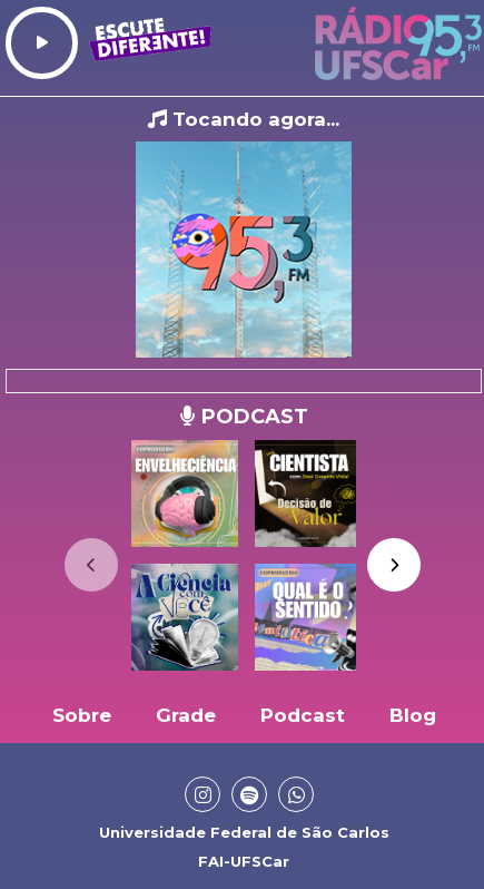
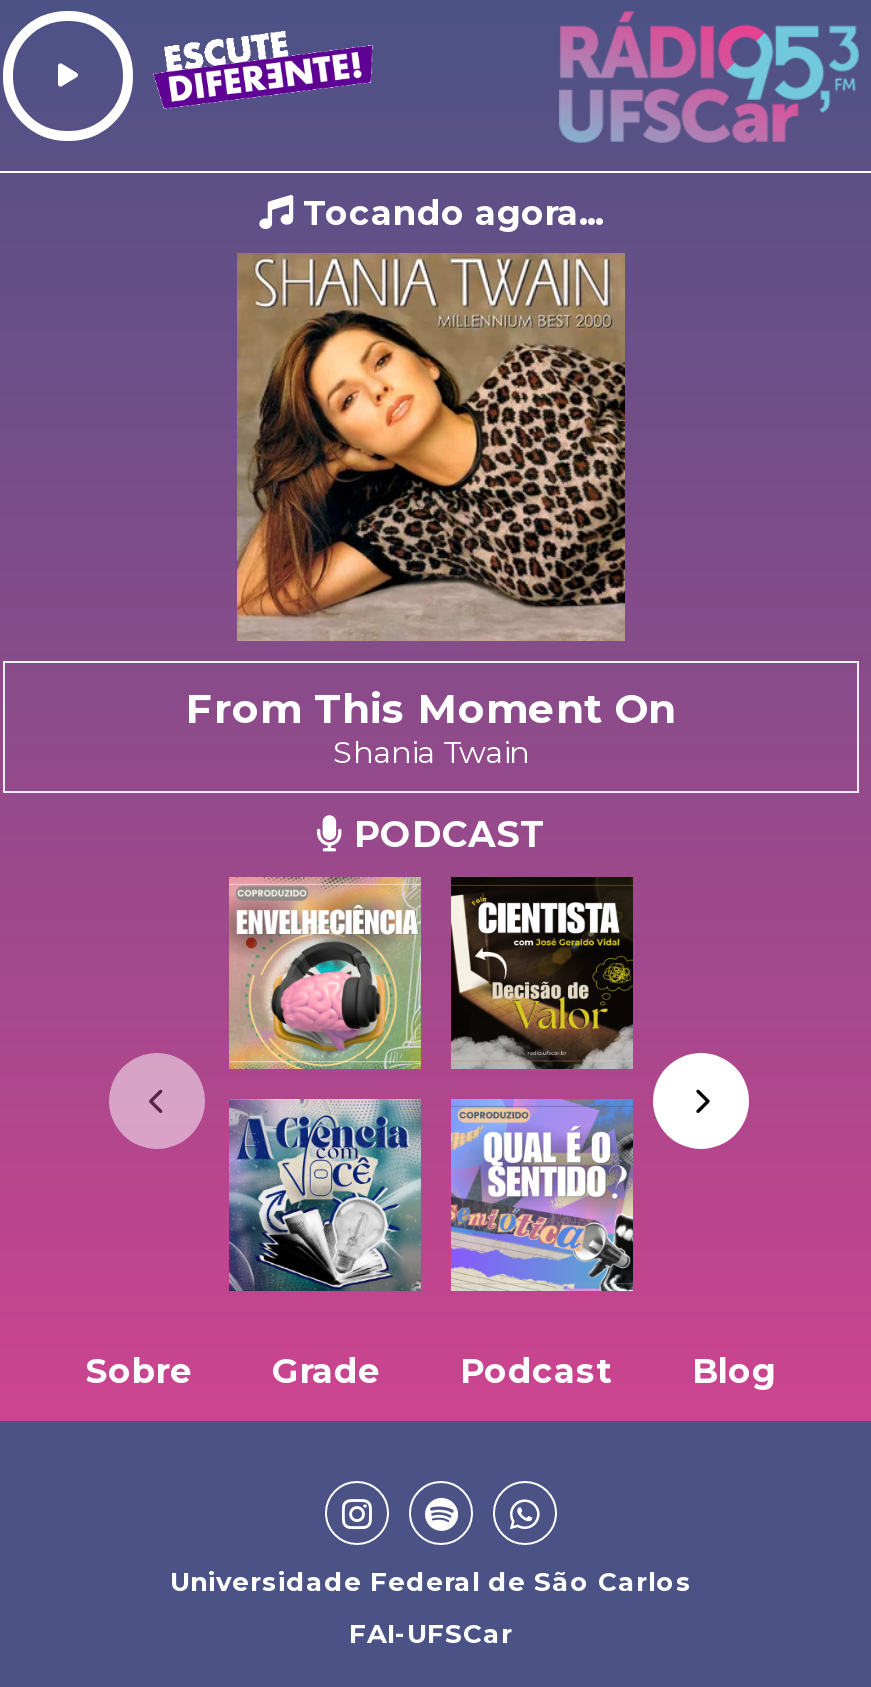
+ From This Moment On
+ Shania Twain

- [image]
+ [image]
